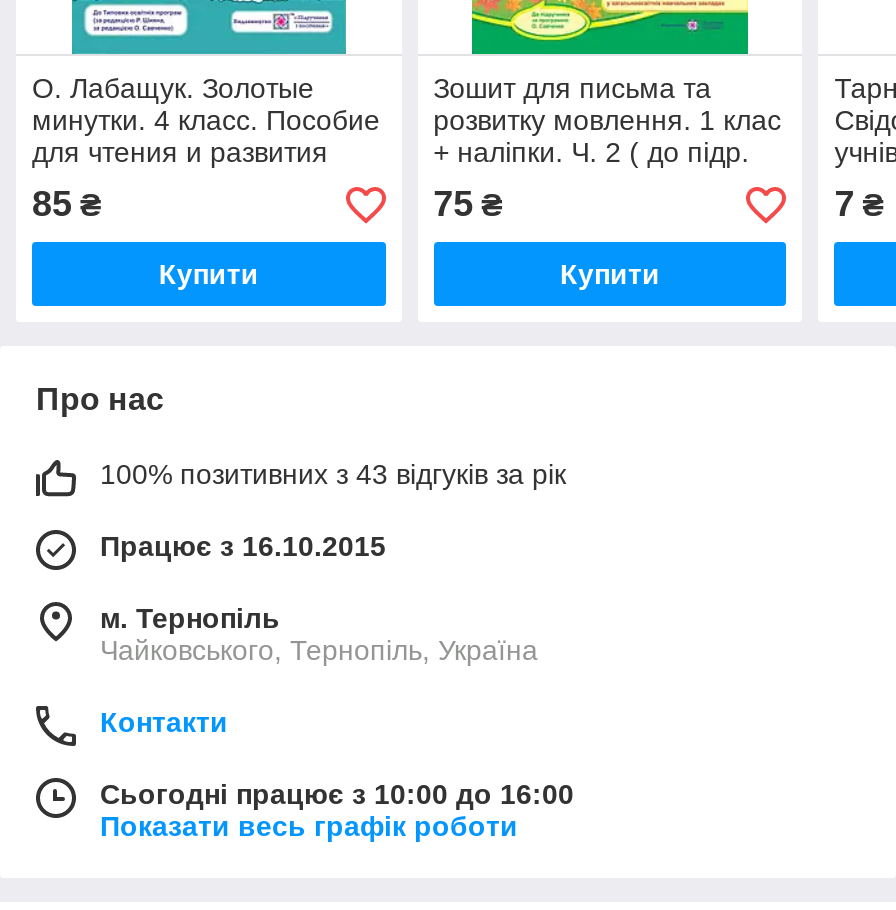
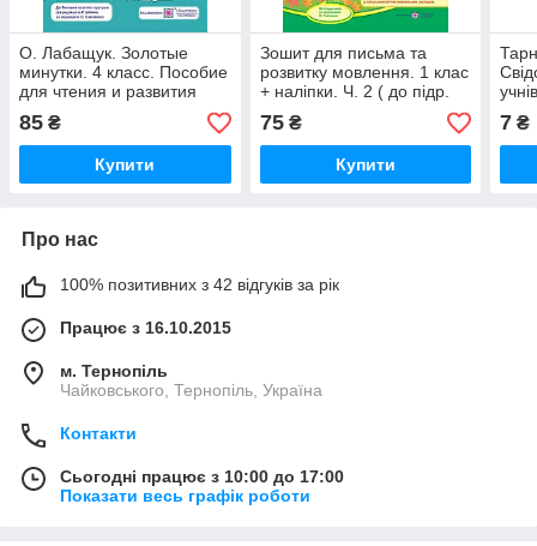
- 100% позитивних з 43 відгуків за рік
+ 100% позитивних з 42 відгуків за рік

- Сьогодні працює з 10:00 до 16:00
+ Сьогодні працює з 10:00 до 17:00
